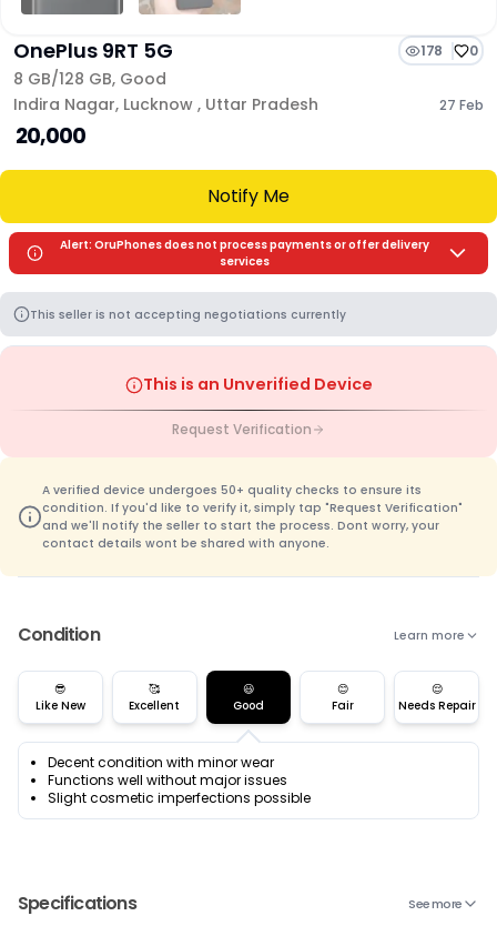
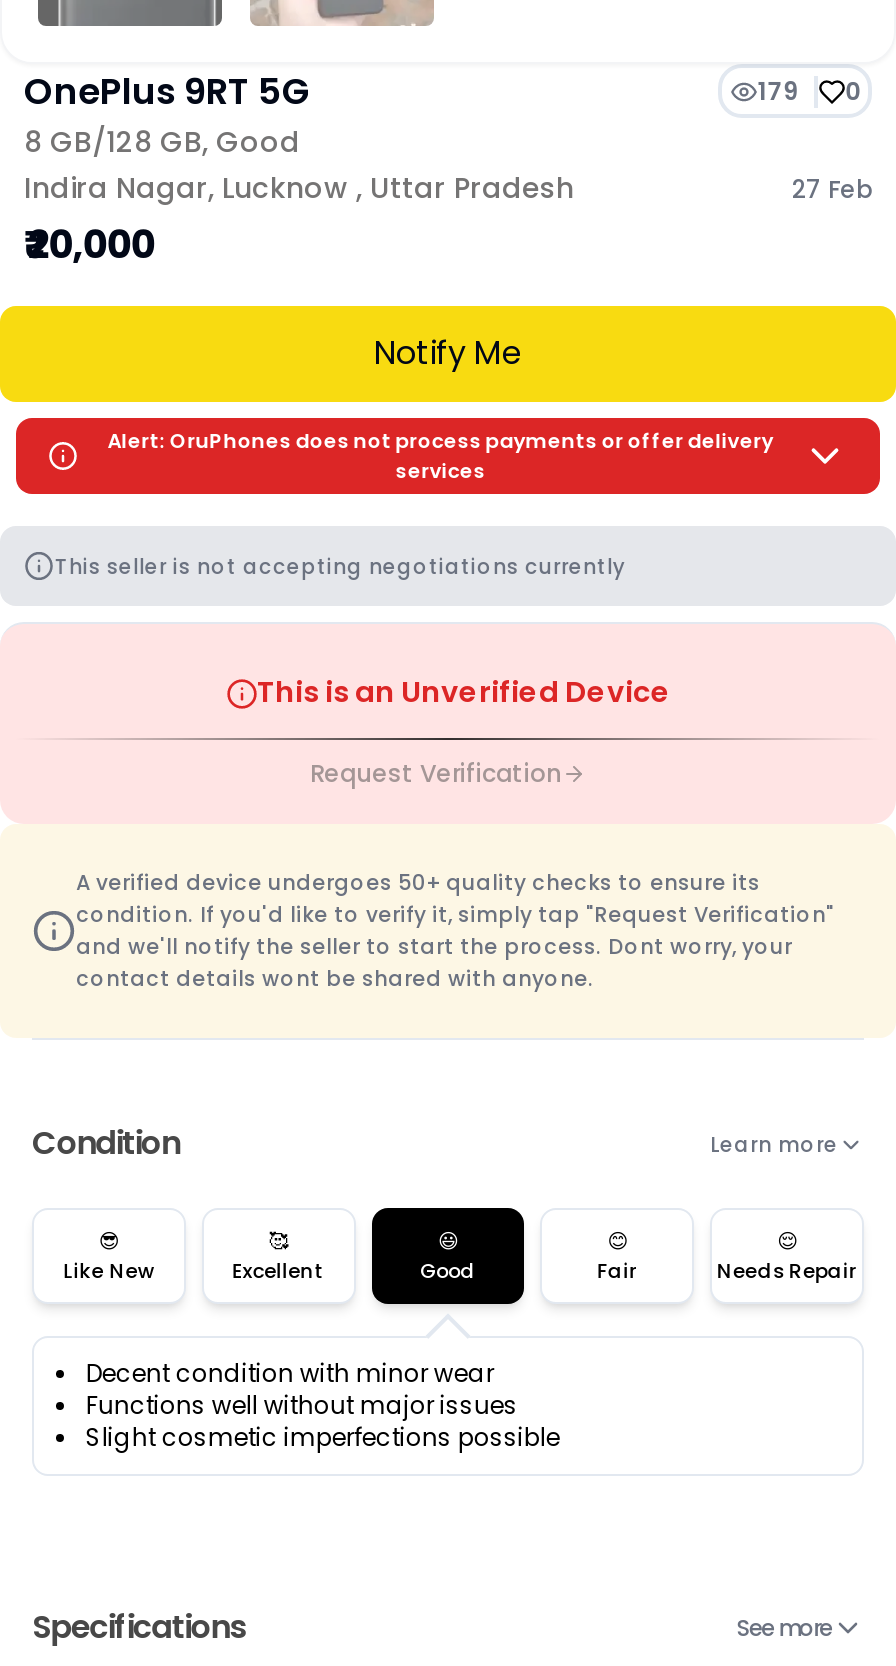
- 178 0
+ 179 0
